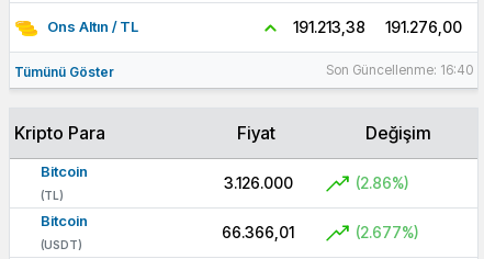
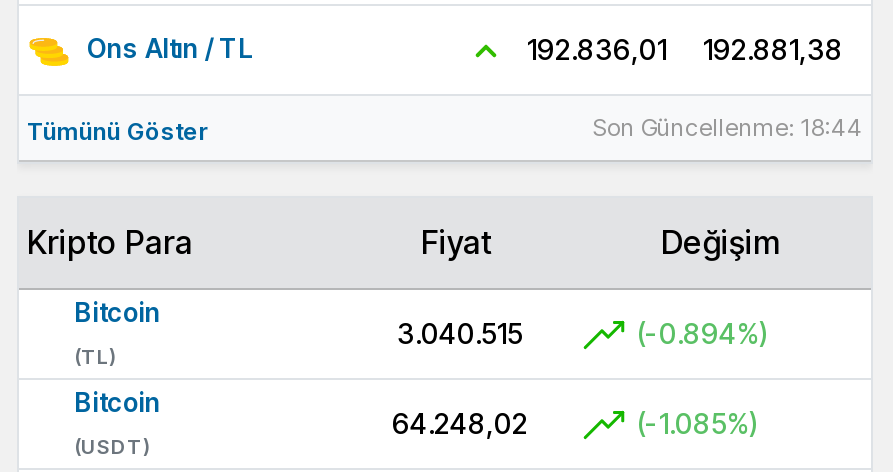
- 191.213,38
+ 192.836,01

- 191.276,00
+ 192.881,38

- Son Güncellenme: 16:40
+ Son Güncellenme: 18:44

- 3.126.000
+ 3.040.515

- (2.86%)
+ (-0.894%)

- 66.366,01
+ 64.248,02

- (2.677%)
+ (-1.085%)
